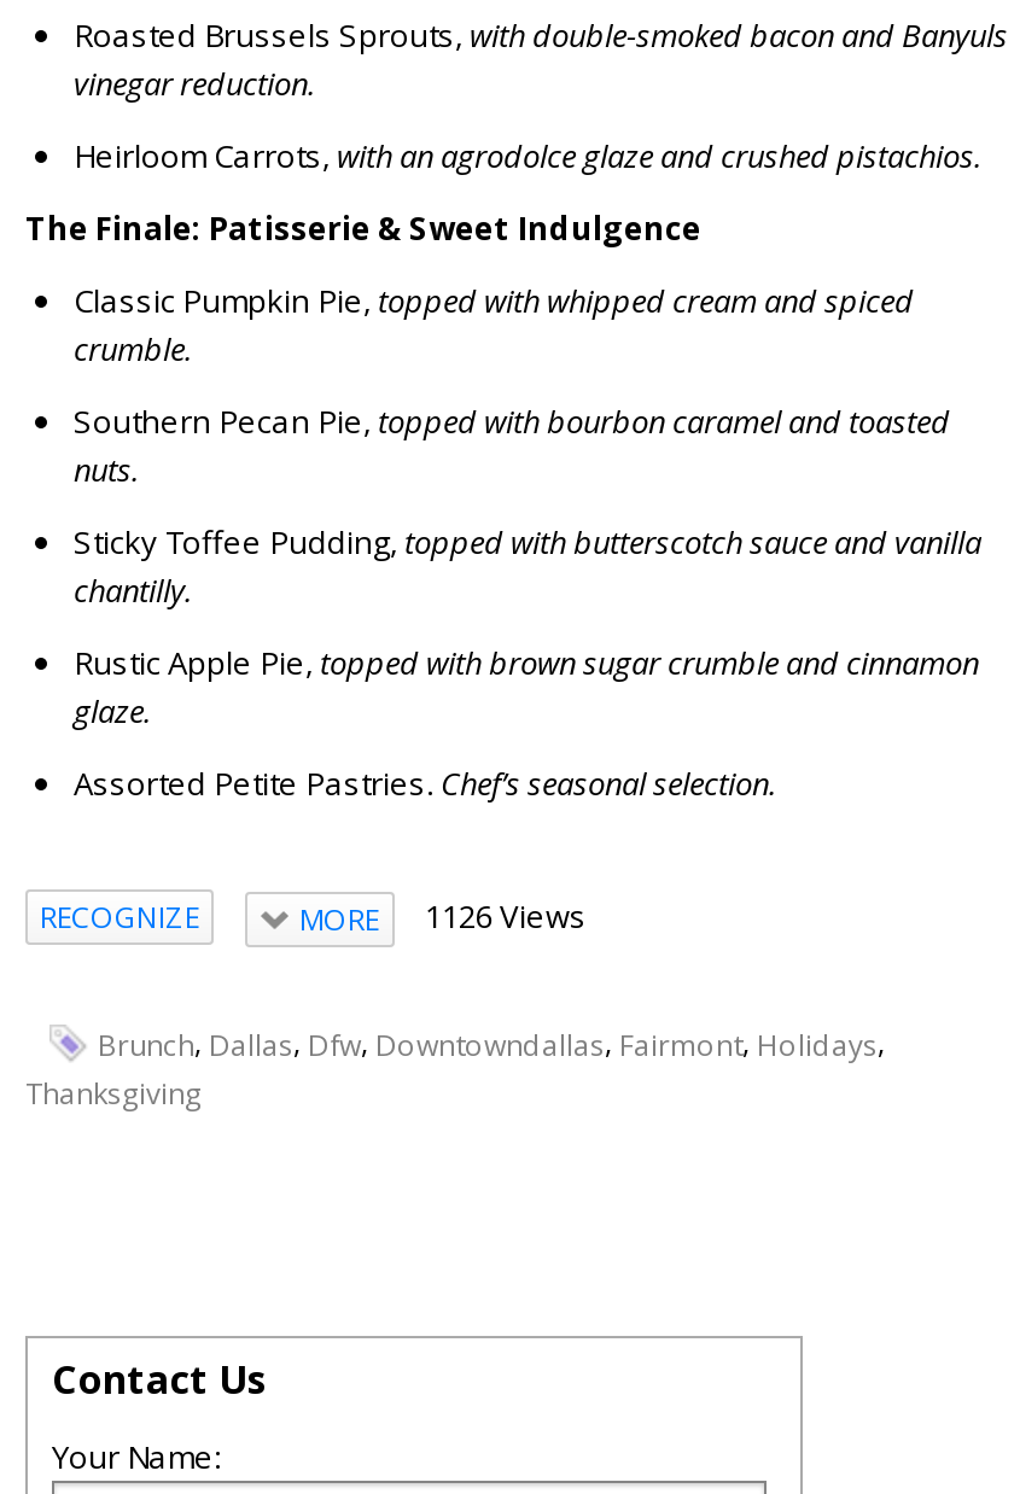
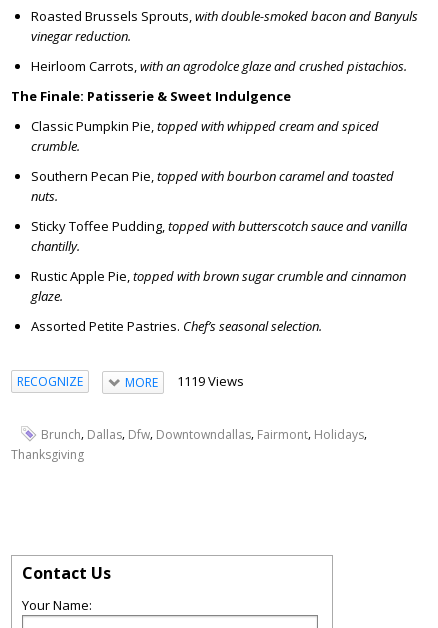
- MORE 1126 Views
+ MORE 1119 Views
